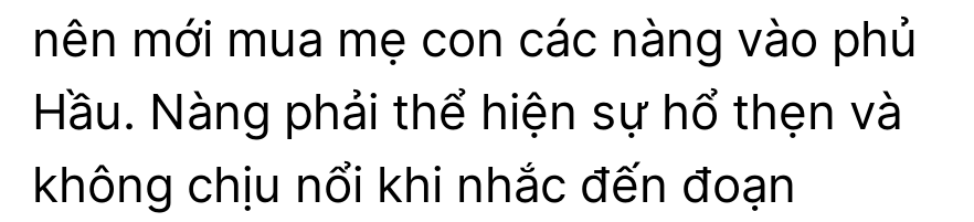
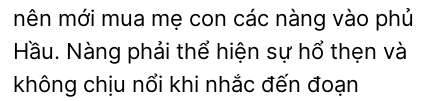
- Hầu. Nàng phải thể hiện sự hổ thẹn
+ Hầu. Nàng phải thể hiện sự hổ thẹn và
